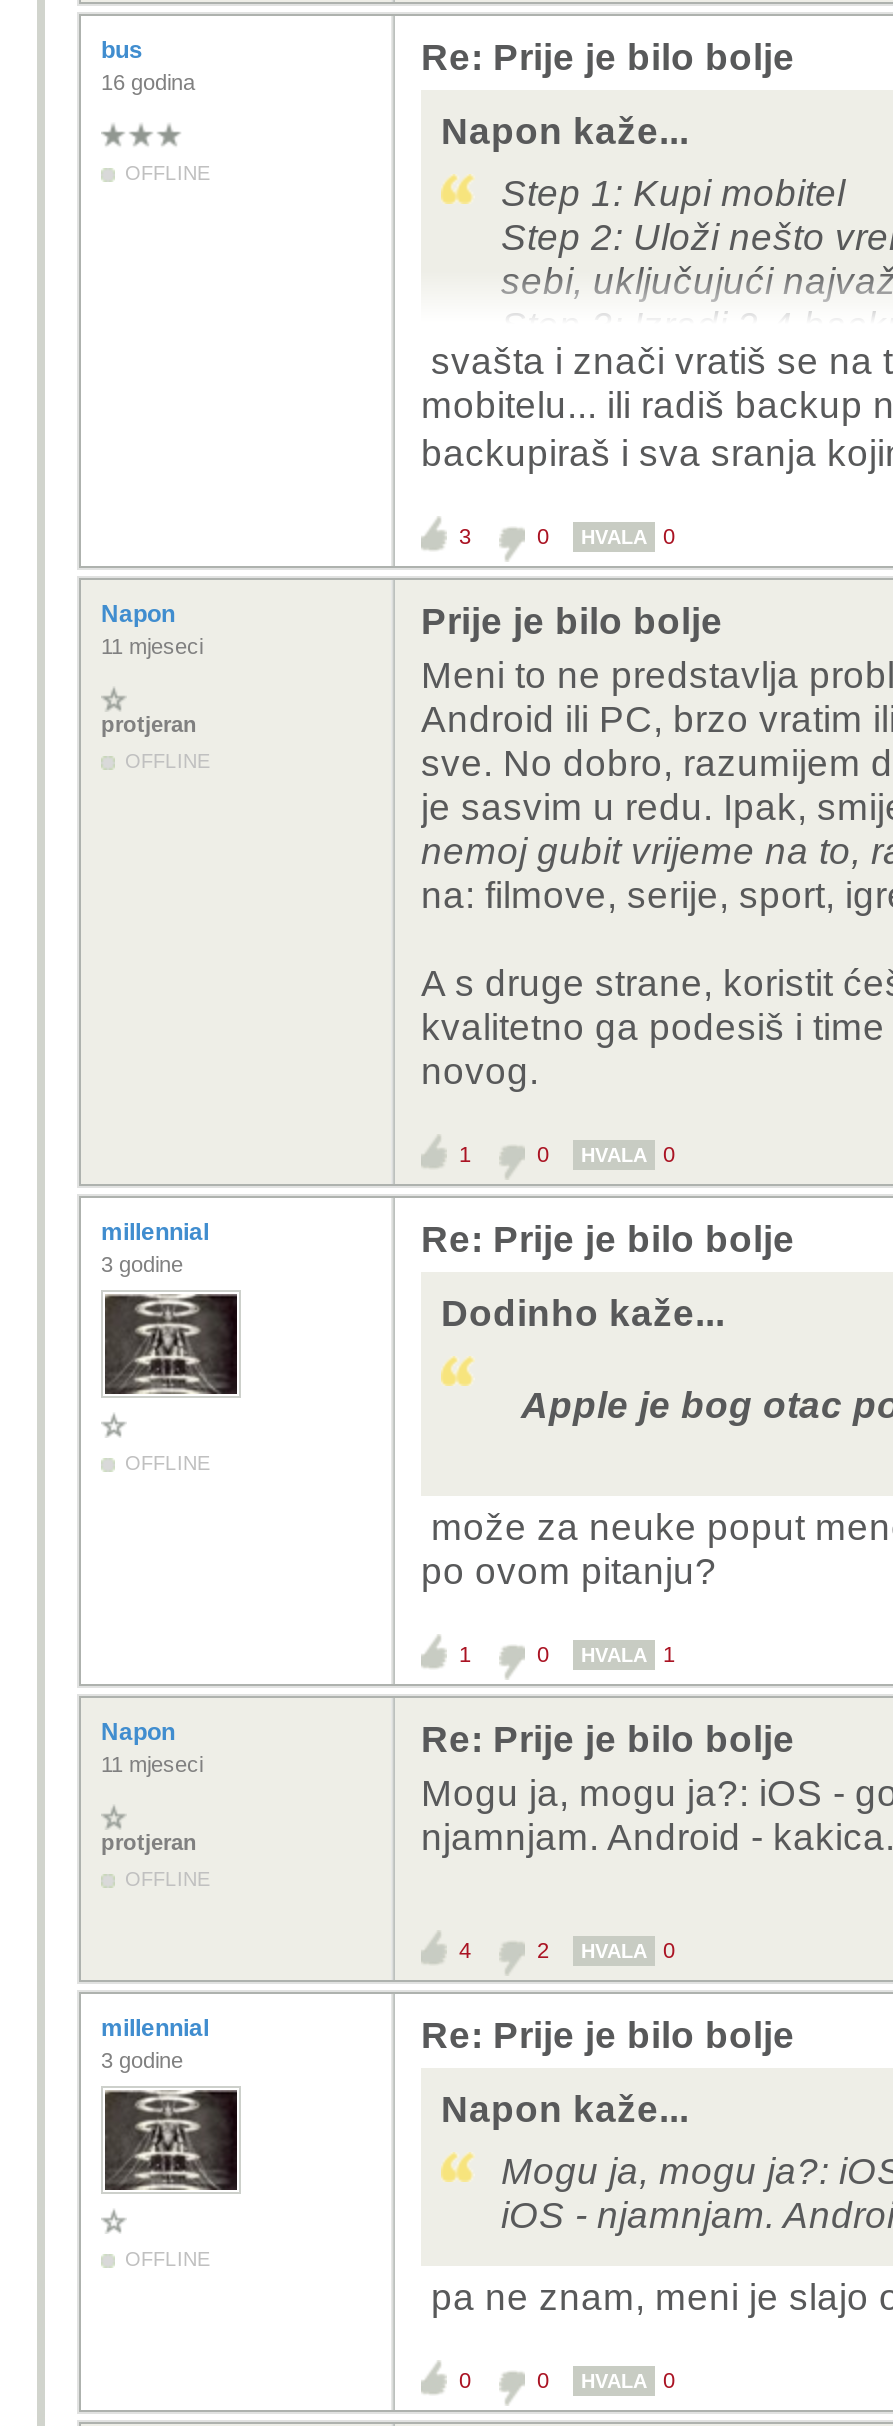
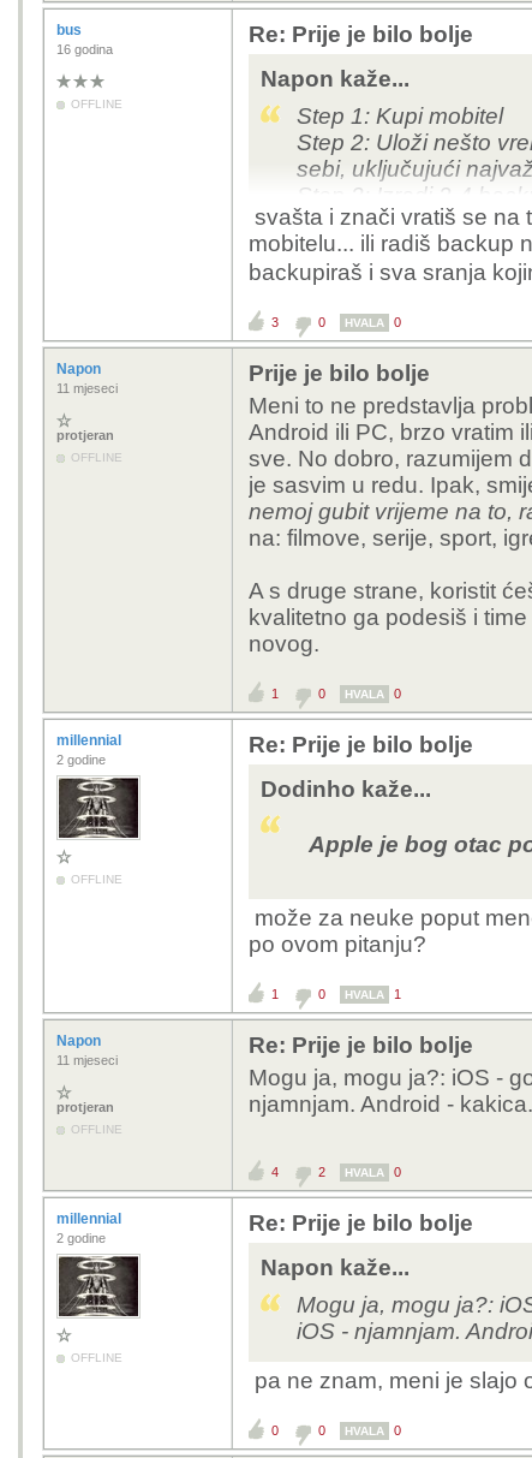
- 3 godine
+ 2 godine

- 3 godine
+ 2 godine
